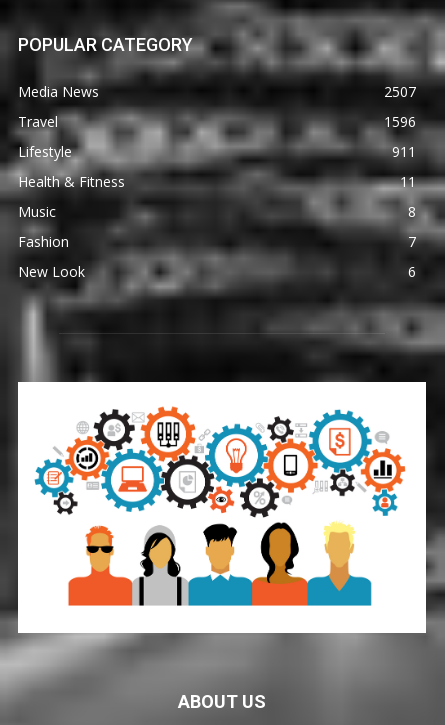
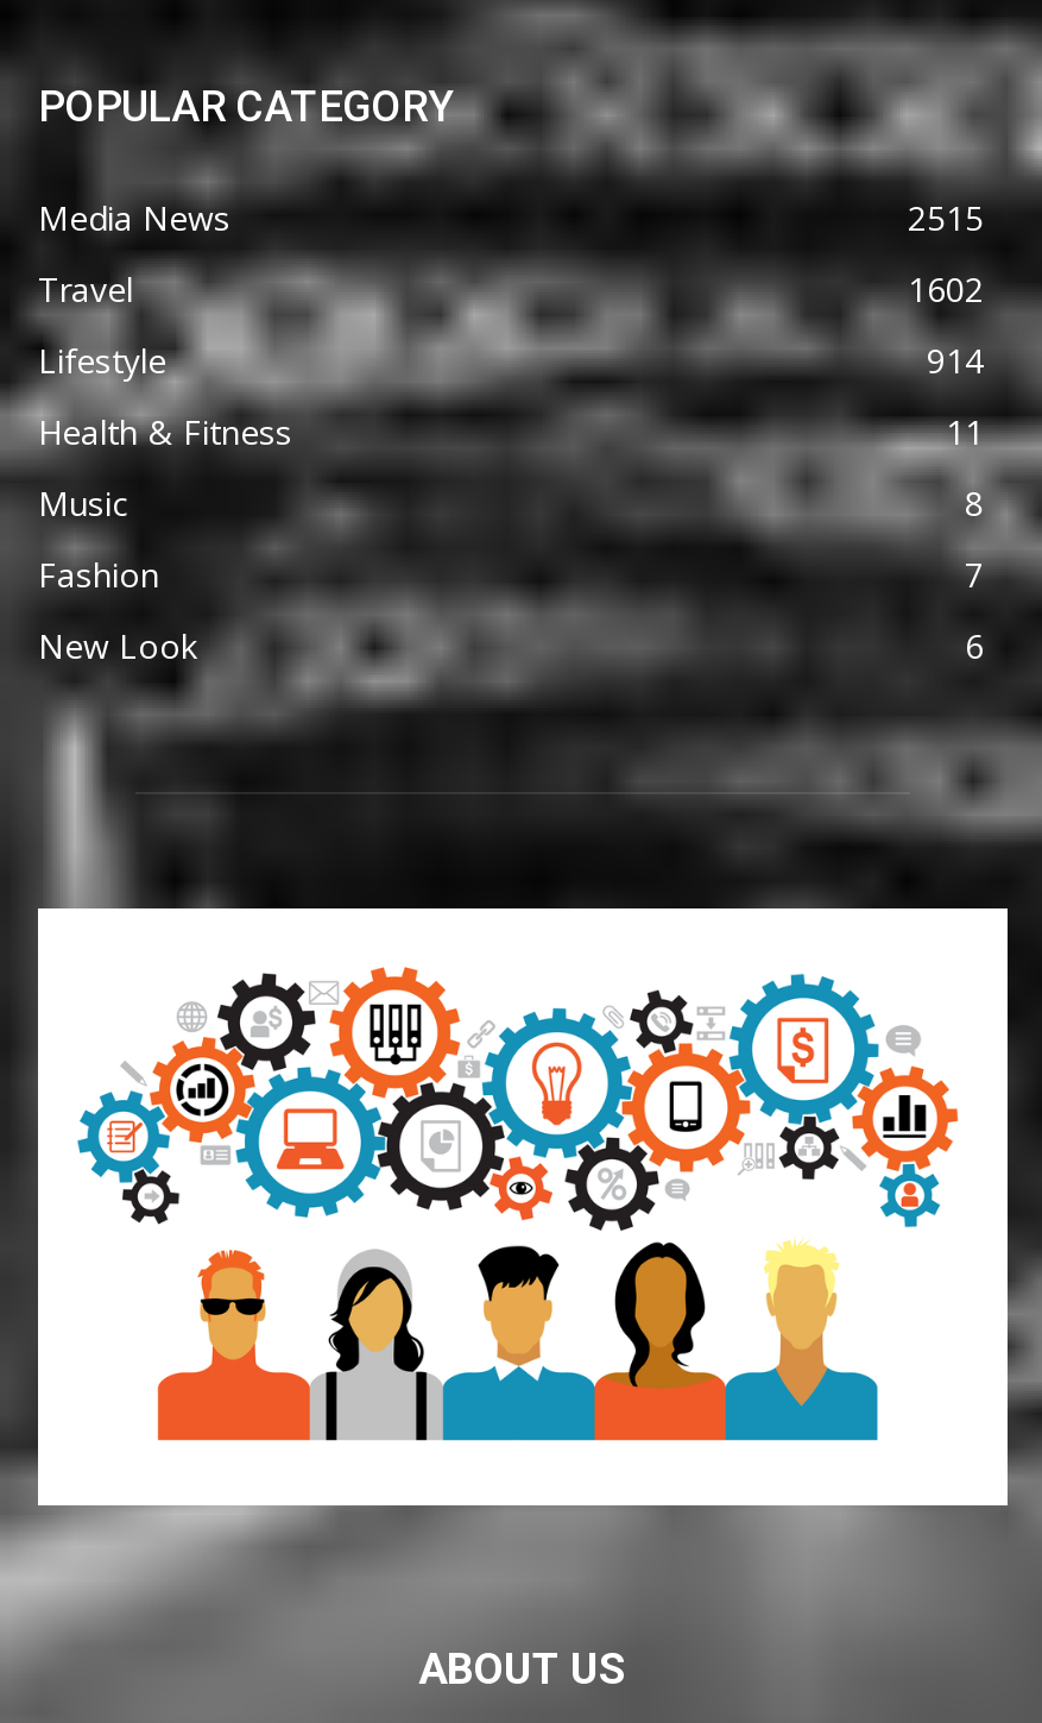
- 2507
+ 2515

- 1596
+ 1602

- 911
+ 914
